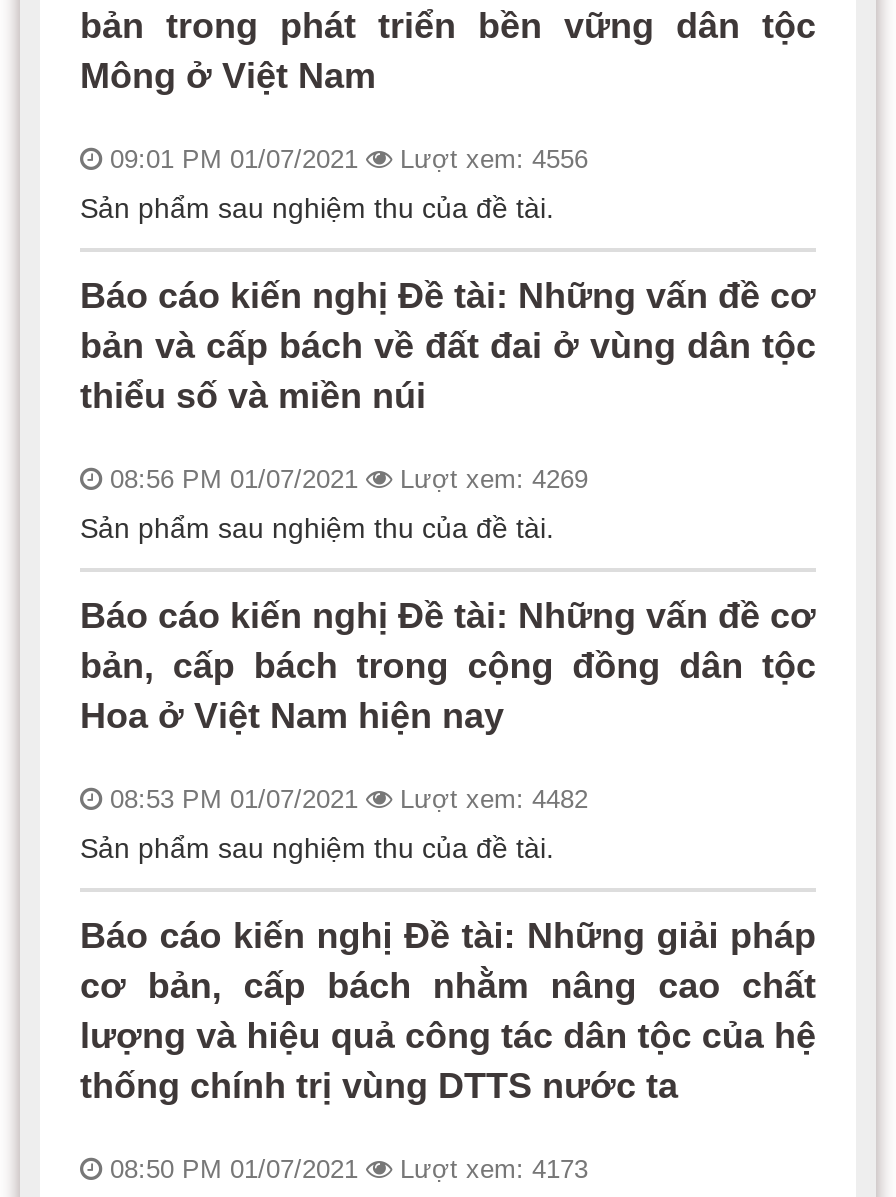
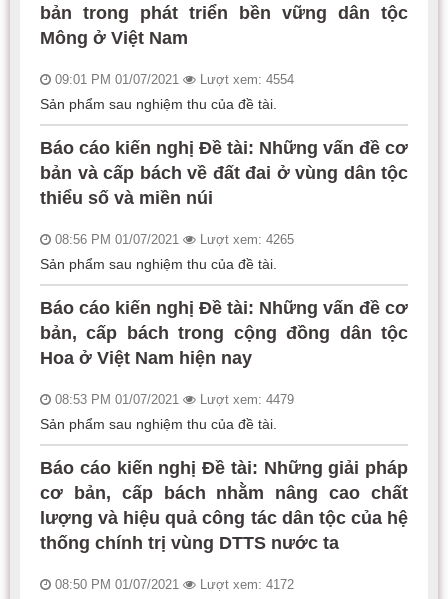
- 09:01 PM 01/07/2021 Lượt xem: 4556
+ 09:01 PM 01/07/2021 Lượt xem: 4554

- 08:56 PM 01/07/2021 Lượt xem: 4269
+ 08:56 PM 01/07/2021 Lượt xem: 4265

- 08:53 PM 01/07/2021 Lượt xem: 4482
+ 08:53 PM 01/07/2021 Lượt xem: 4479

- 08:50 PM 01/07/2021 Lượt xem: 4173
+ 08:50 PM 01/07/2021 Lượt xem: 4172
